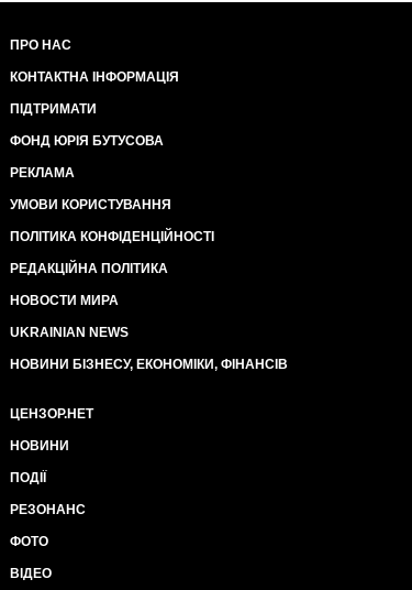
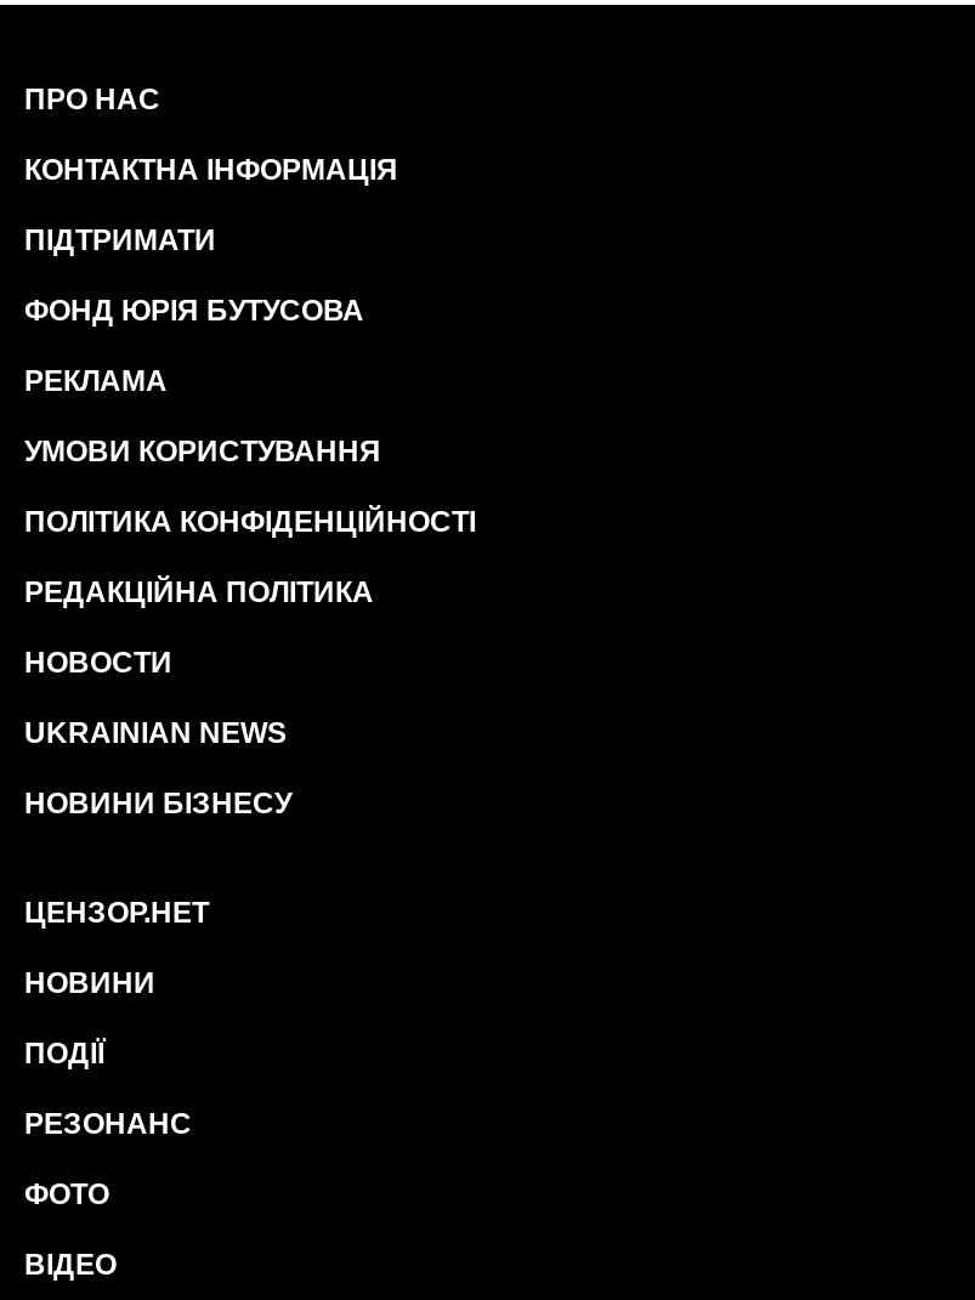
- НОВОСТИ МИРА
+ НОВОСТИ

- НОВИНИ БІЗНЕСУ, ЕКОНОМІКИ, ФІНАНСІВ
+ НОВИНИ БІЗНЕСУ
